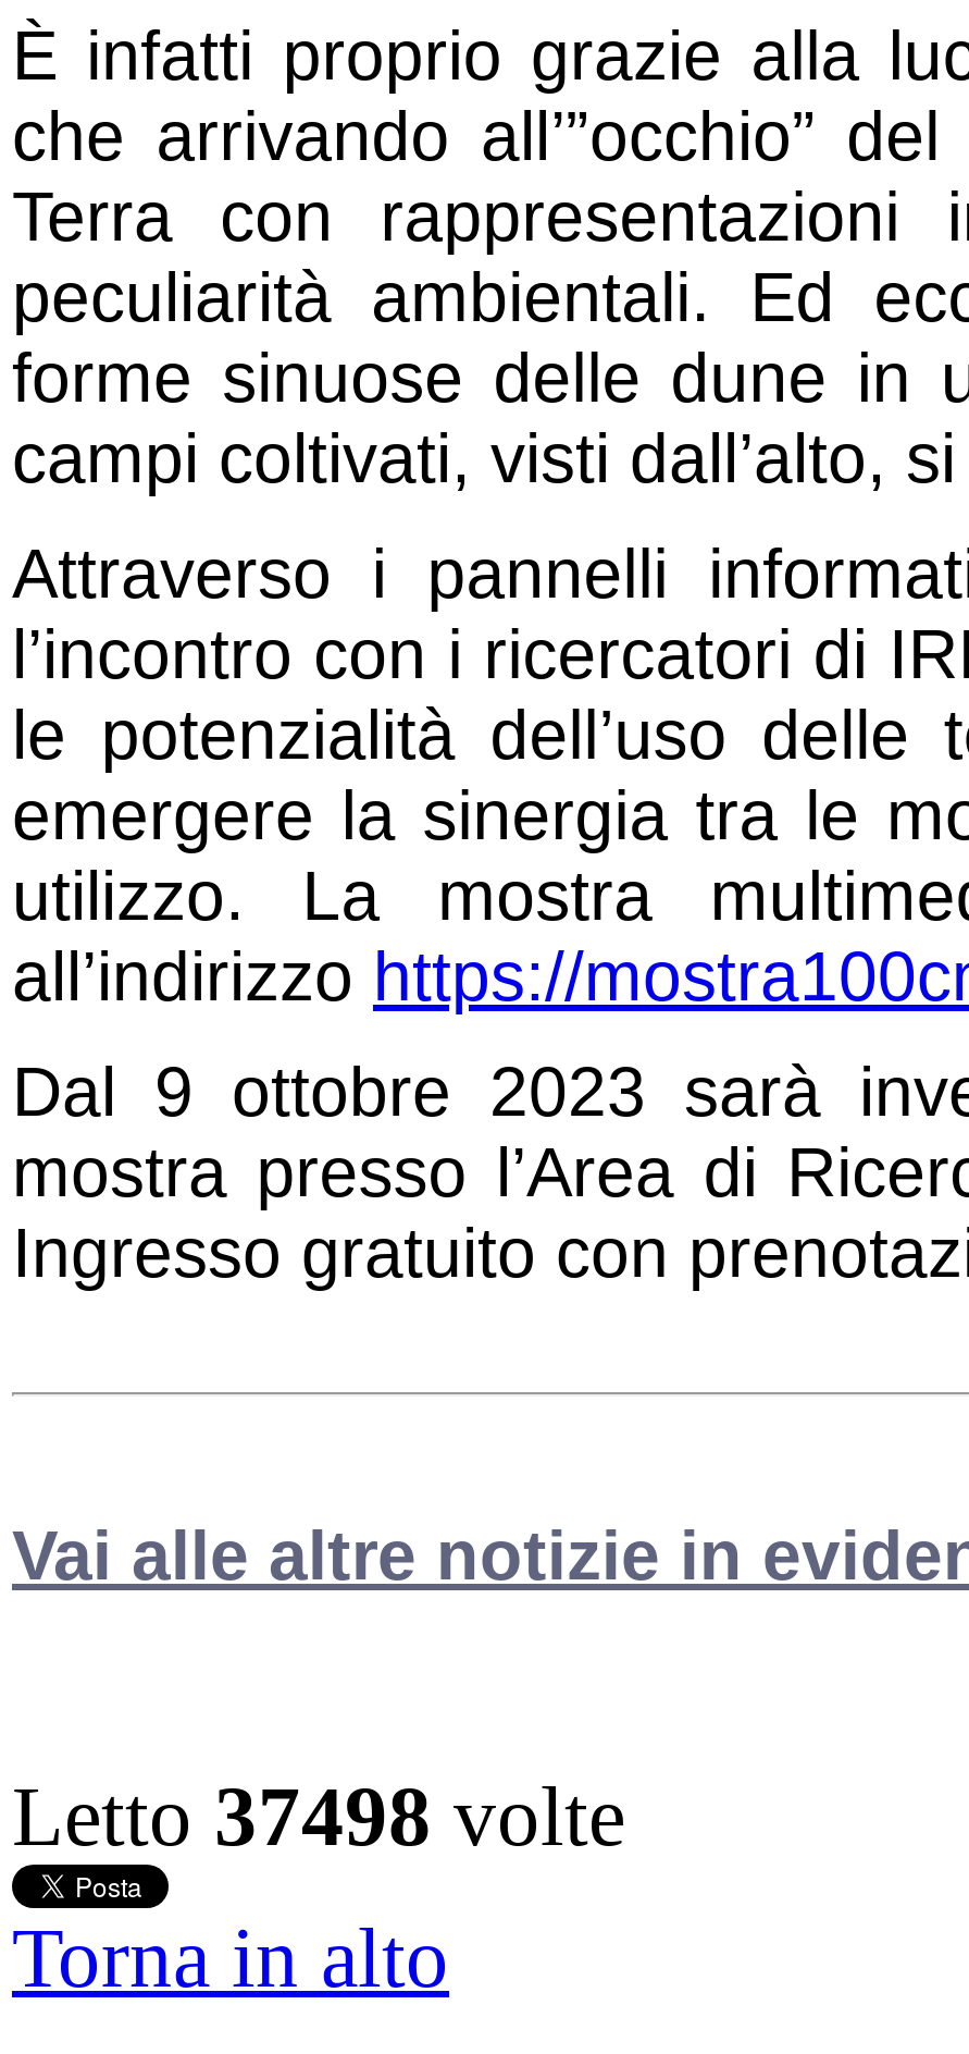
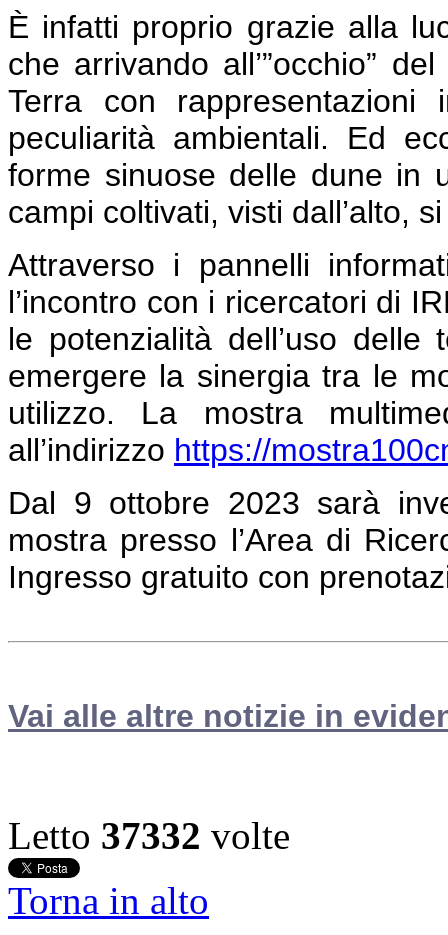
- Letto 37498 volte
+ Letto 37332 volte
